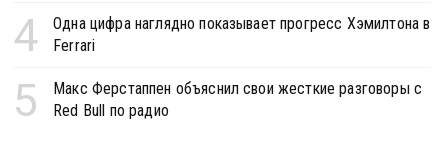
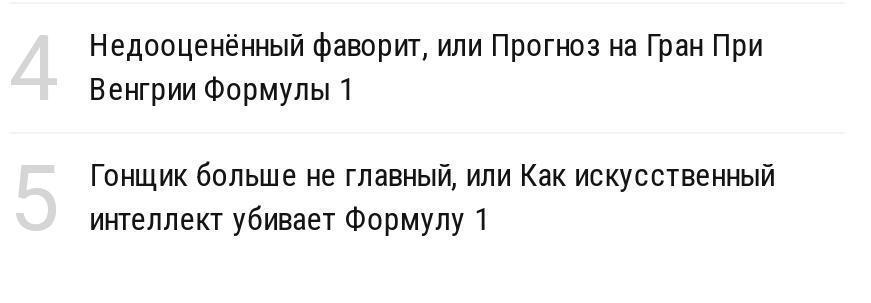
- Одна цифра наглядно показывает прогресс Хэмилтона в
- Ferrari
+ Недооценённый фаворит, или Прогноз на Гран При
+ Венгрии Формулы 1

- Макс Ферстаппен объяснил свои жесткие разговоры с
- Red Bull по радио
+ Гонщик больше не главный, или Как искусственный
+ интеллект убивает Формулу 1
